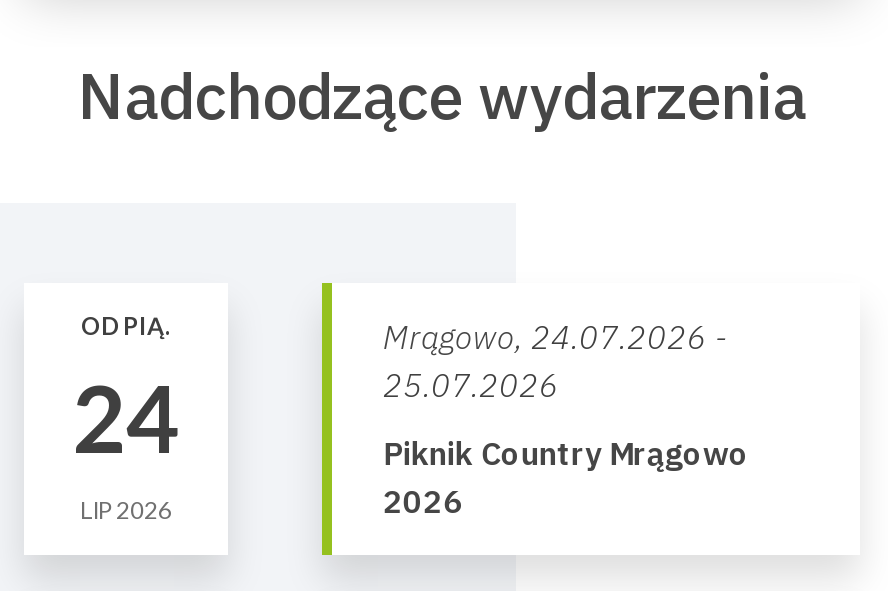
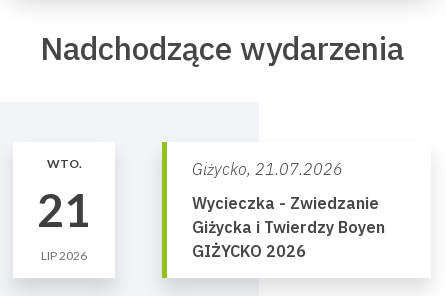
- OD PIĄ.
- 24
+ WTO.
+ 21

- Mrągowo, 24.07.2026 -
- 25.07.2026
+ Giżycko, 21.07.2026

- Piknik Country Mrągowo
- 2026
+ Wycieczka - Zwiedzanie
+ Giżycka i Twierdzy Boyen
+ GIŻYCKO 2026
